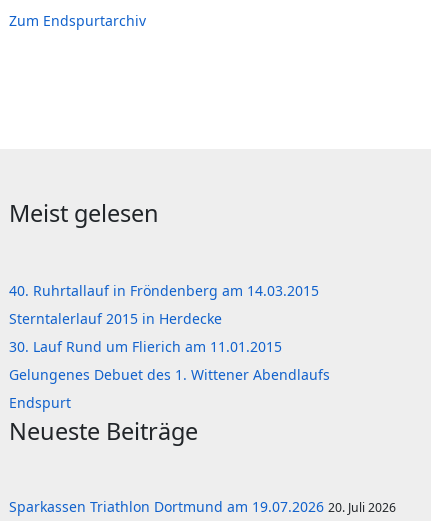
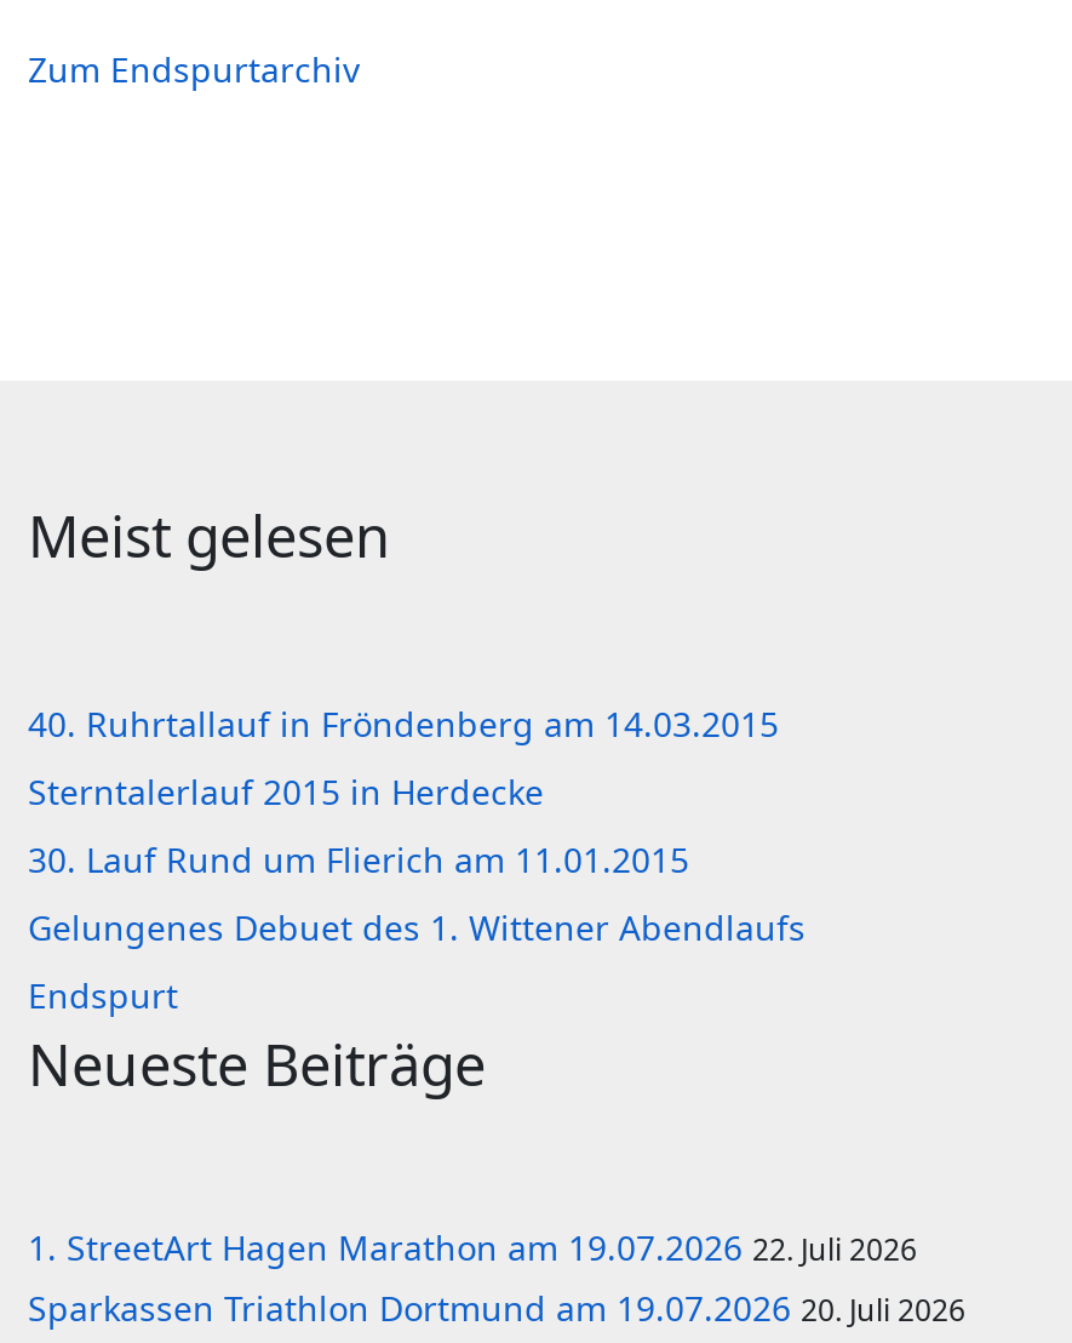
+ 1. StreetArt Hagen Marathon am 19.07.2026 22. Juli 2026
